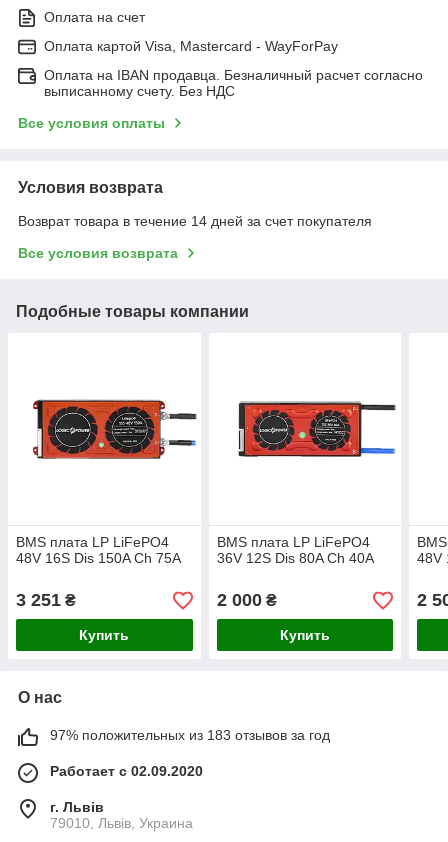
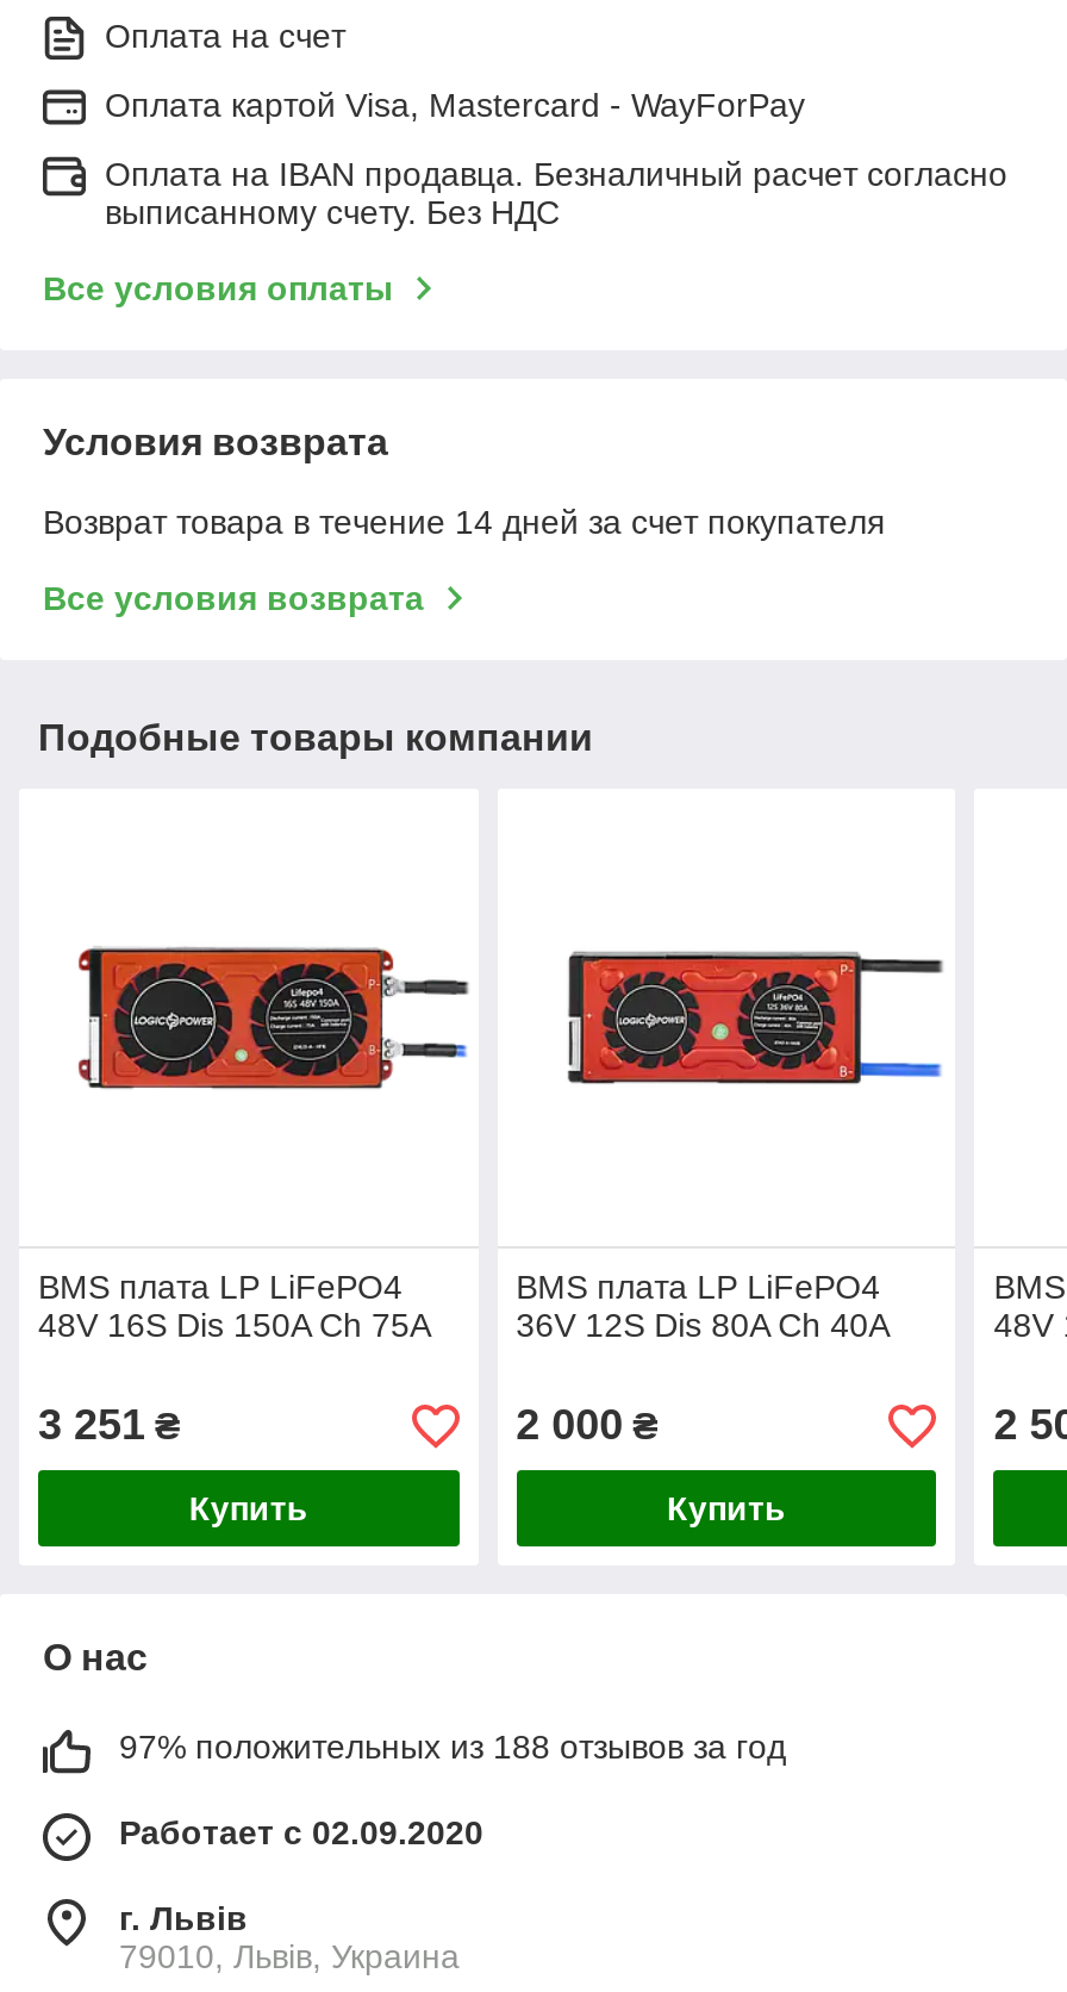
- 97% положительных из 183 отзывов за год
+ 97% положительных из 188 отзывов за год
